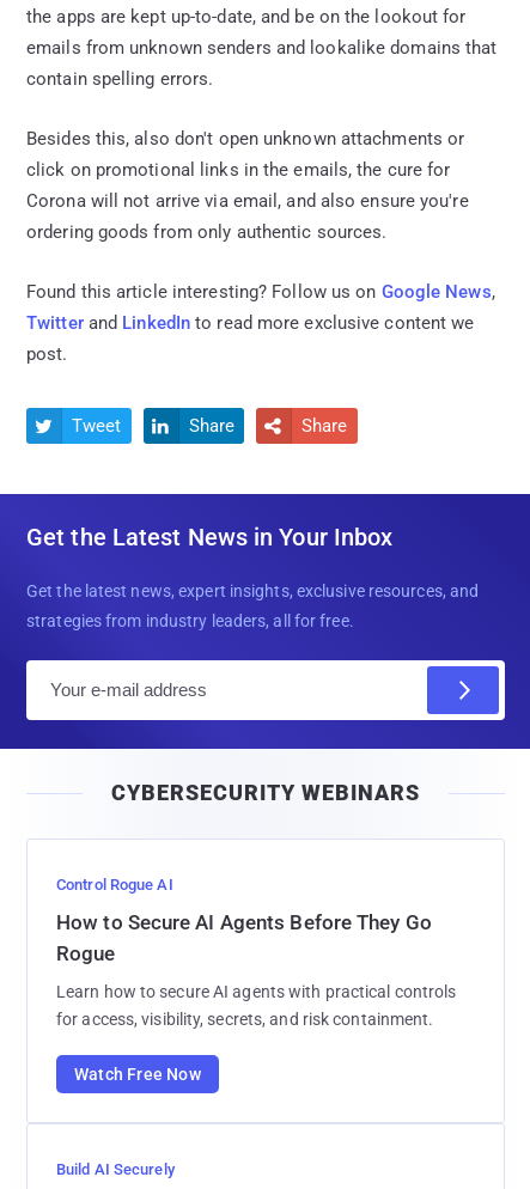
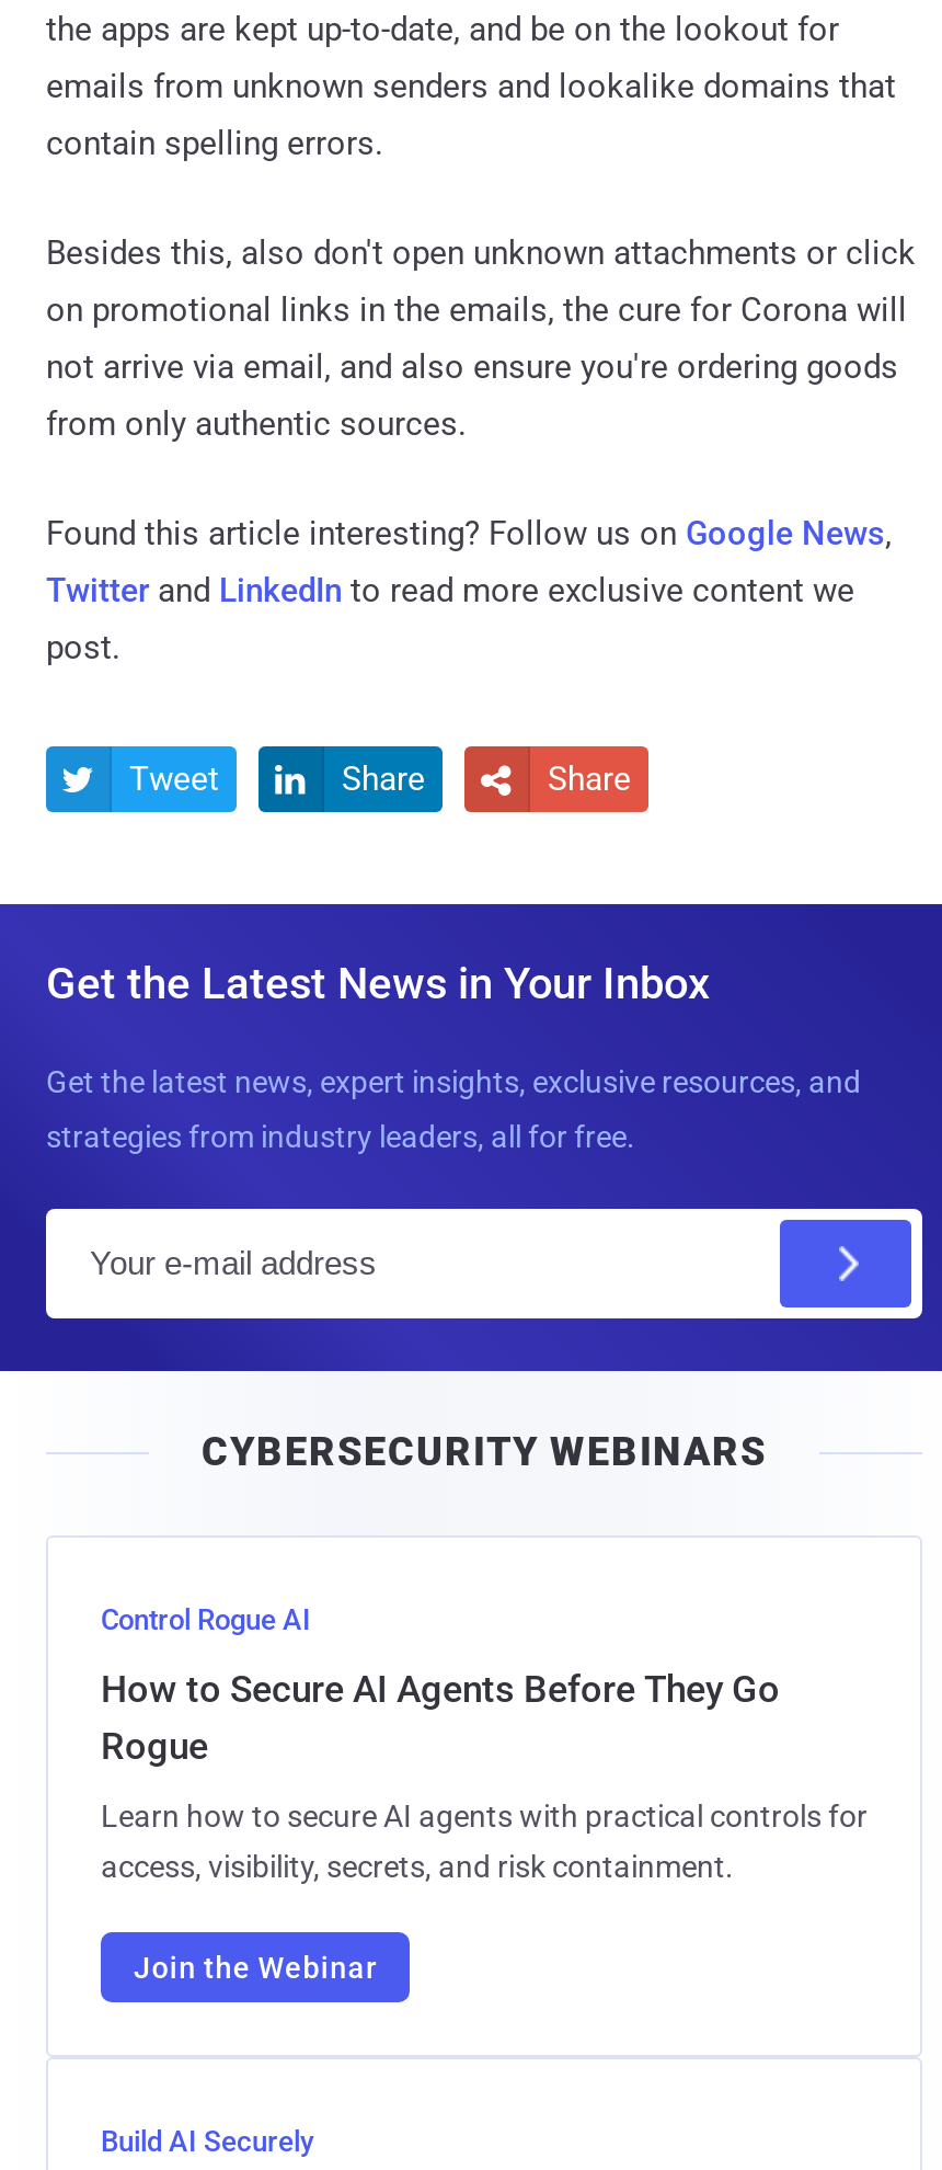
- Watch Free Now
+ Join the Webinar
